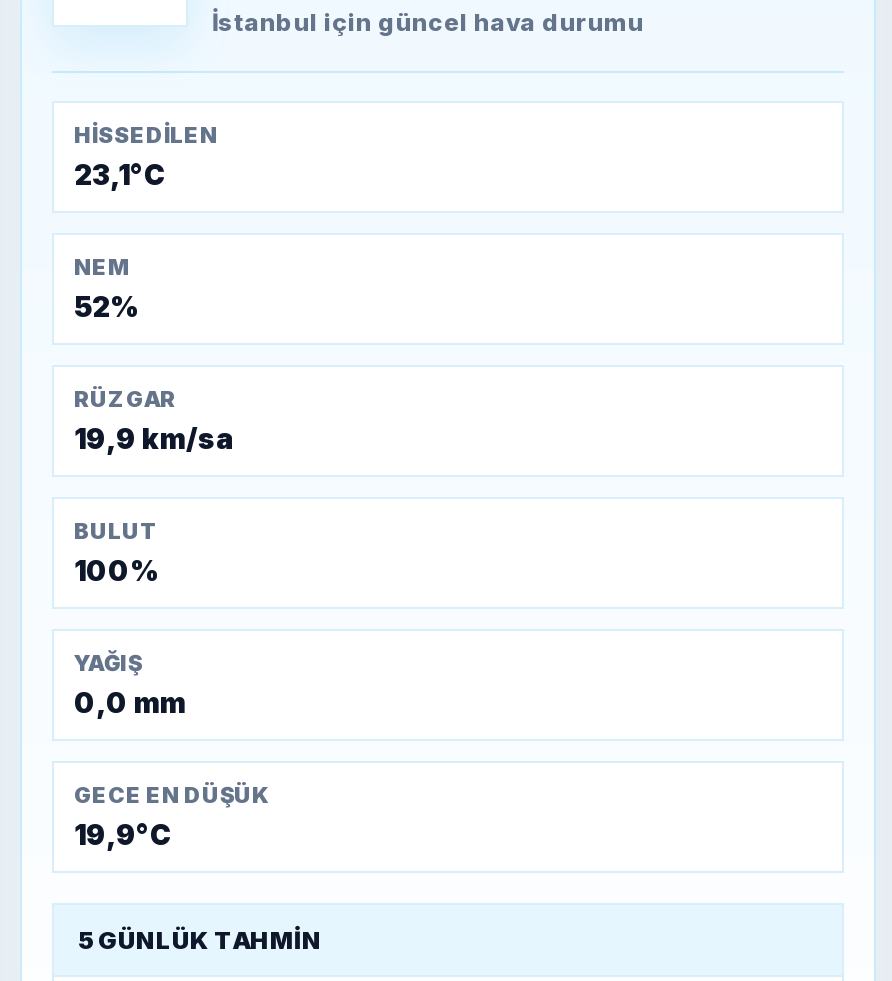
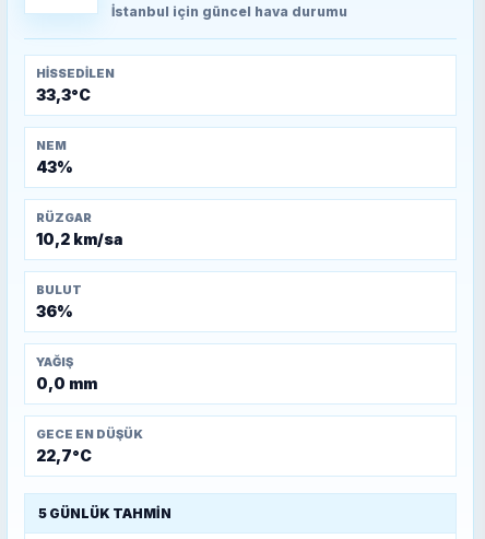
- 23,1°C
+ 33,3°C

- 52%
+ 43%

- 19,9 km/sa
+ 10,2 km/sa

- 100%
+ 36%

- 19,9°C
+ 22,7°C
